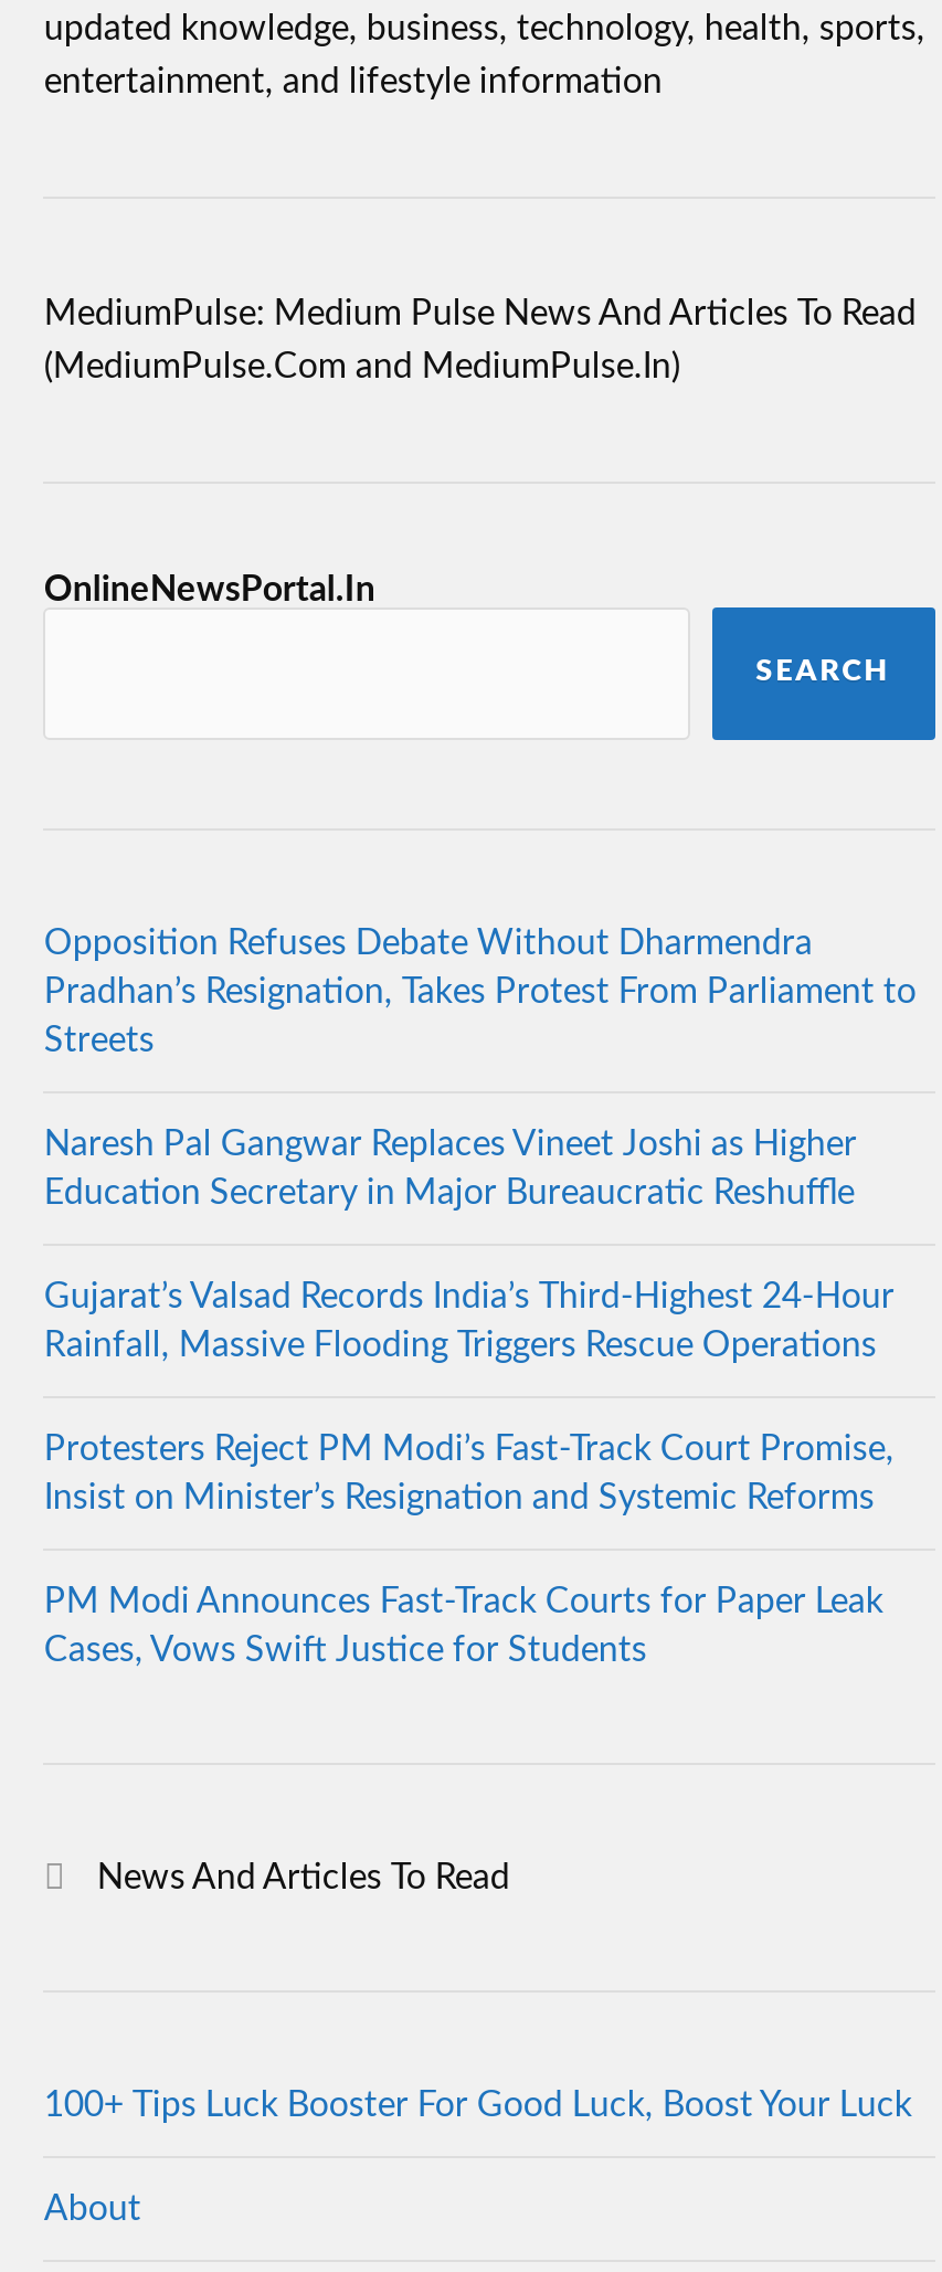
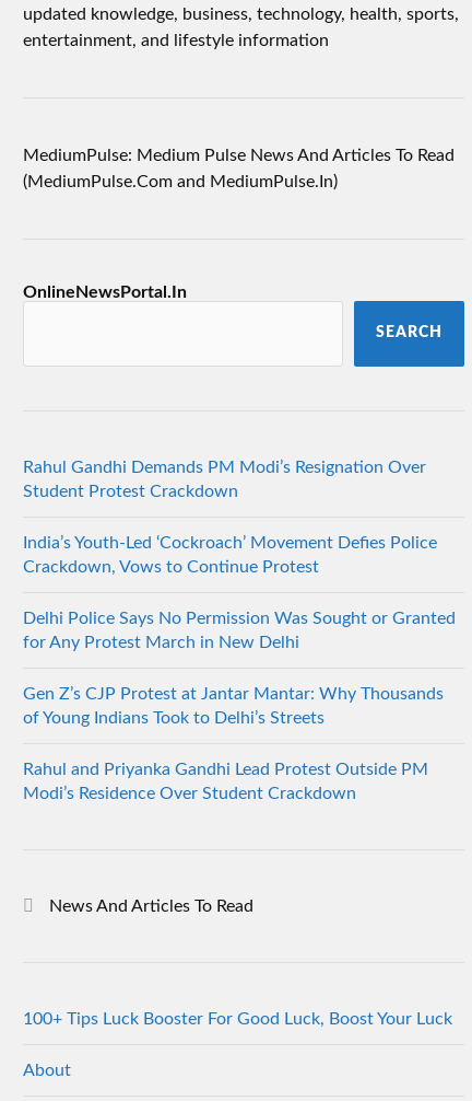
- Opposition Refuses Debate Without Dharmendra
- Pradhan’s Resignation, Takes Protest From Parliament to
- Streets
+ Rahul Gandhi Demands PM Modi’s Resignation Over
+ Student Protest Crackdown

- Naresh Pal Gangwar Replaces Vineet Joshi as Higher
- Education Secretary in Major Bureaucratic Reshuffle
+ India’s Youth-Led ‘Cockroach’ Movement Defies Police
+ Crackdown, Vows to Continue Protest

- Gujarat’s Valsad Records India’s Third-Highest 24-Hour
- Rainfall, Massive Flooding Triggers Rescue Operations
+ Delhi Police Says No Permission Was Sought or Granted
+ for Any Protest March in New Delhi

- Protesters Reject PM Modi’s Fast-Track Court Promise,
- Insist on Minister’s Resignation and Systemic Reforms
+ Gen Z’s CJP Protest at Jantar Mantar: Why Thousands
+ of Young Indians Took to Delhi’s Streets

- PM Modi Announces Fast-Track Courts for Paper Leak
- Cases, Vows Swift Justice for Students
+ Rahul and Priyanka Gandhi Lead Protest Outside PM
+ Modi’s Residence Over Student Crackdown
